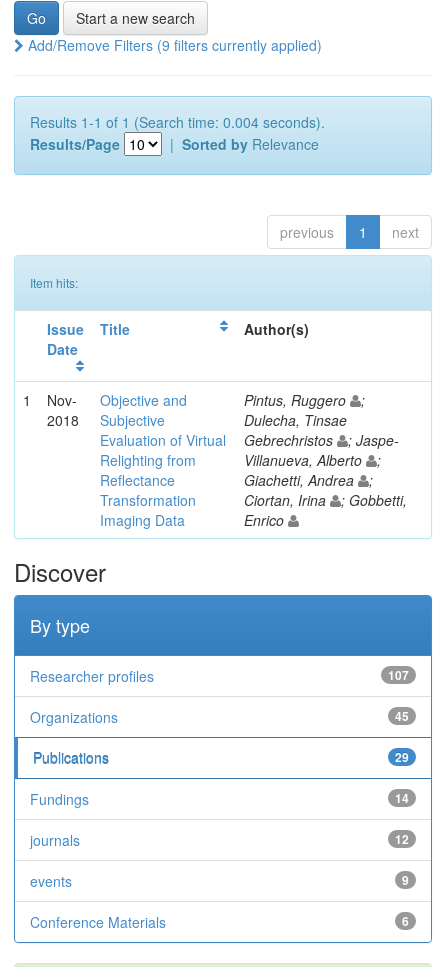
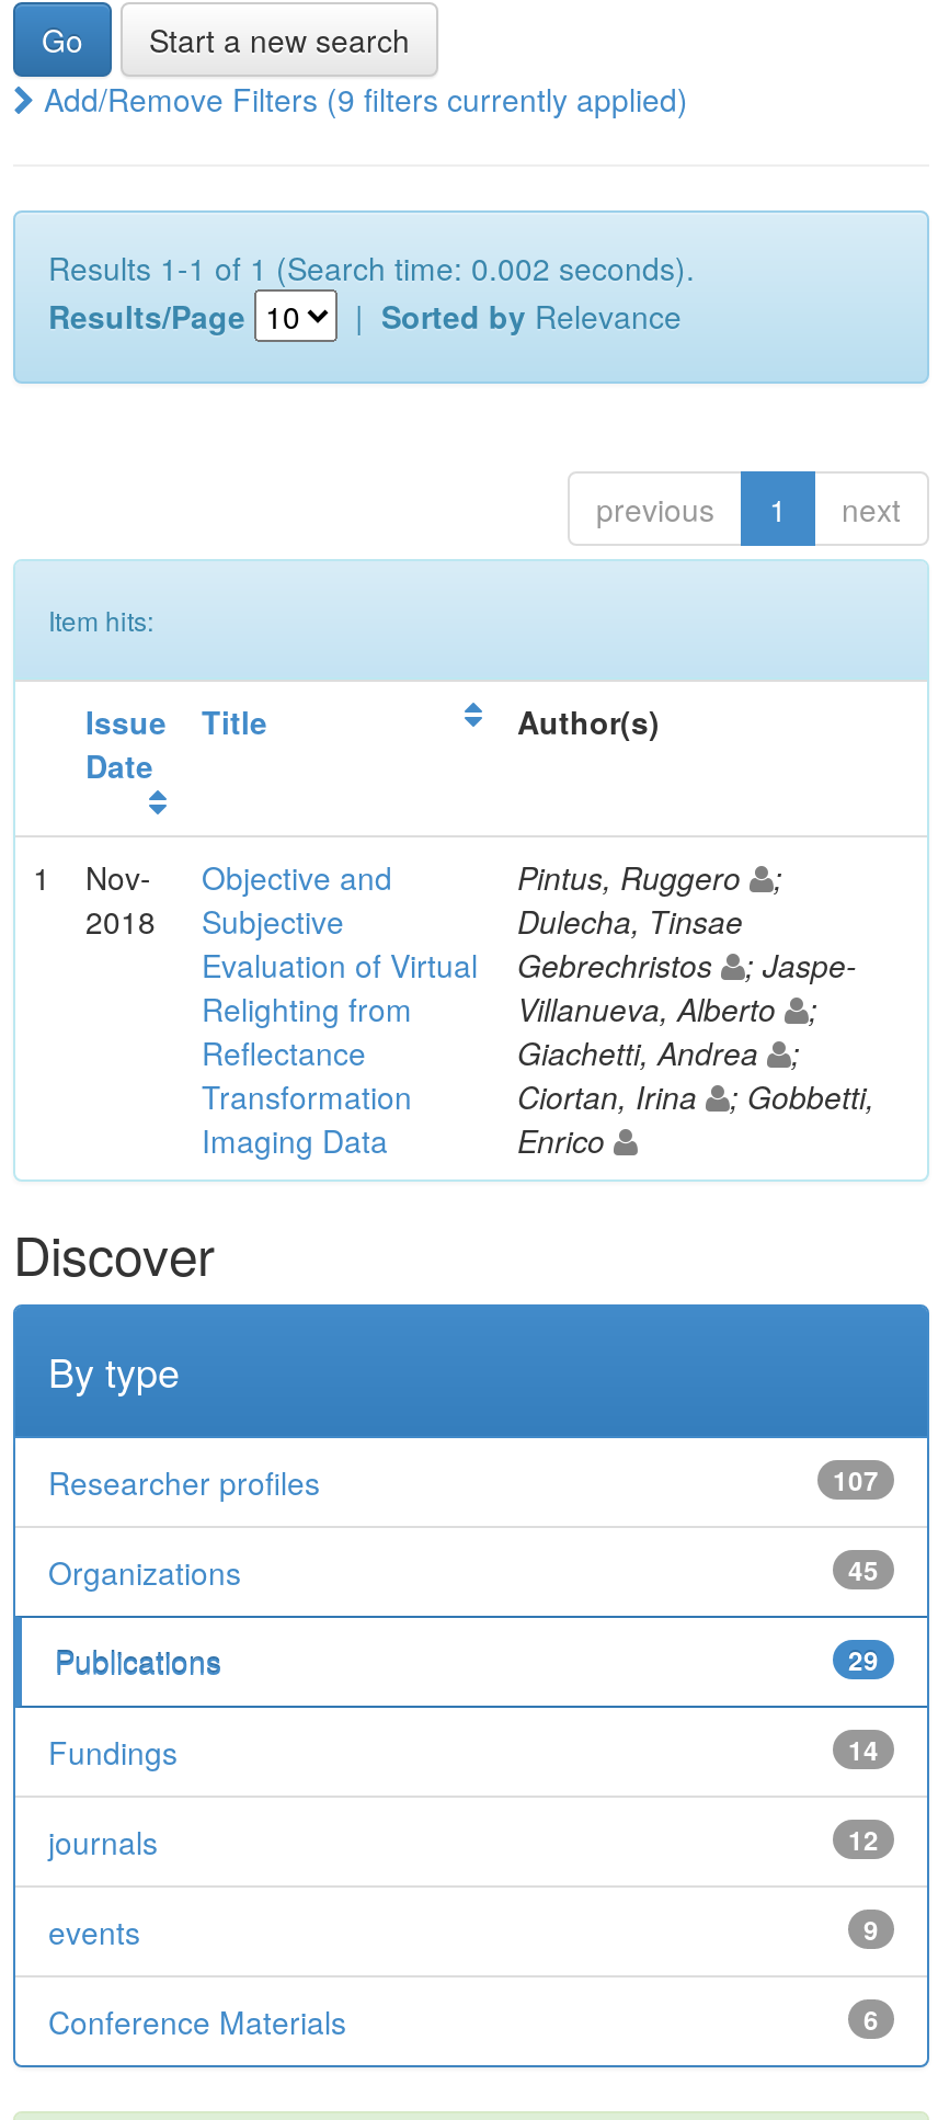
- Results 1-1 of 1 (Search time: 0.004 seconds).
+ Results 1-1 of 1 (Search time: 0.002 seconds).
